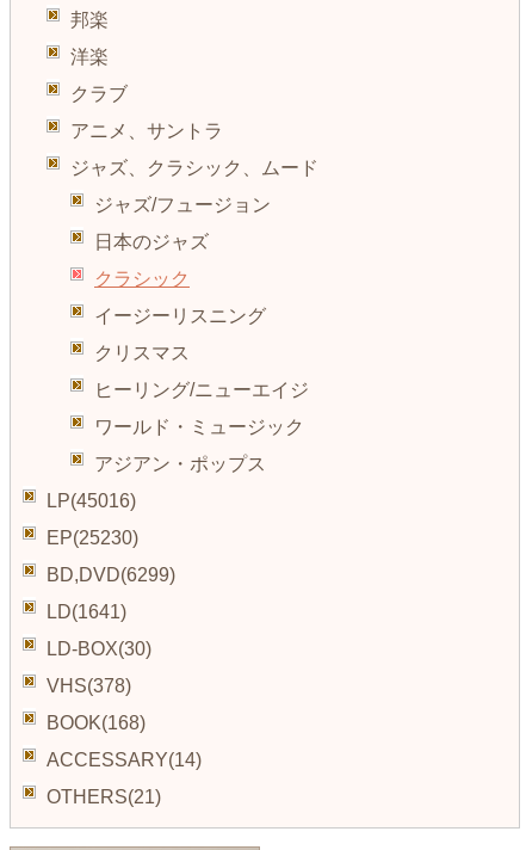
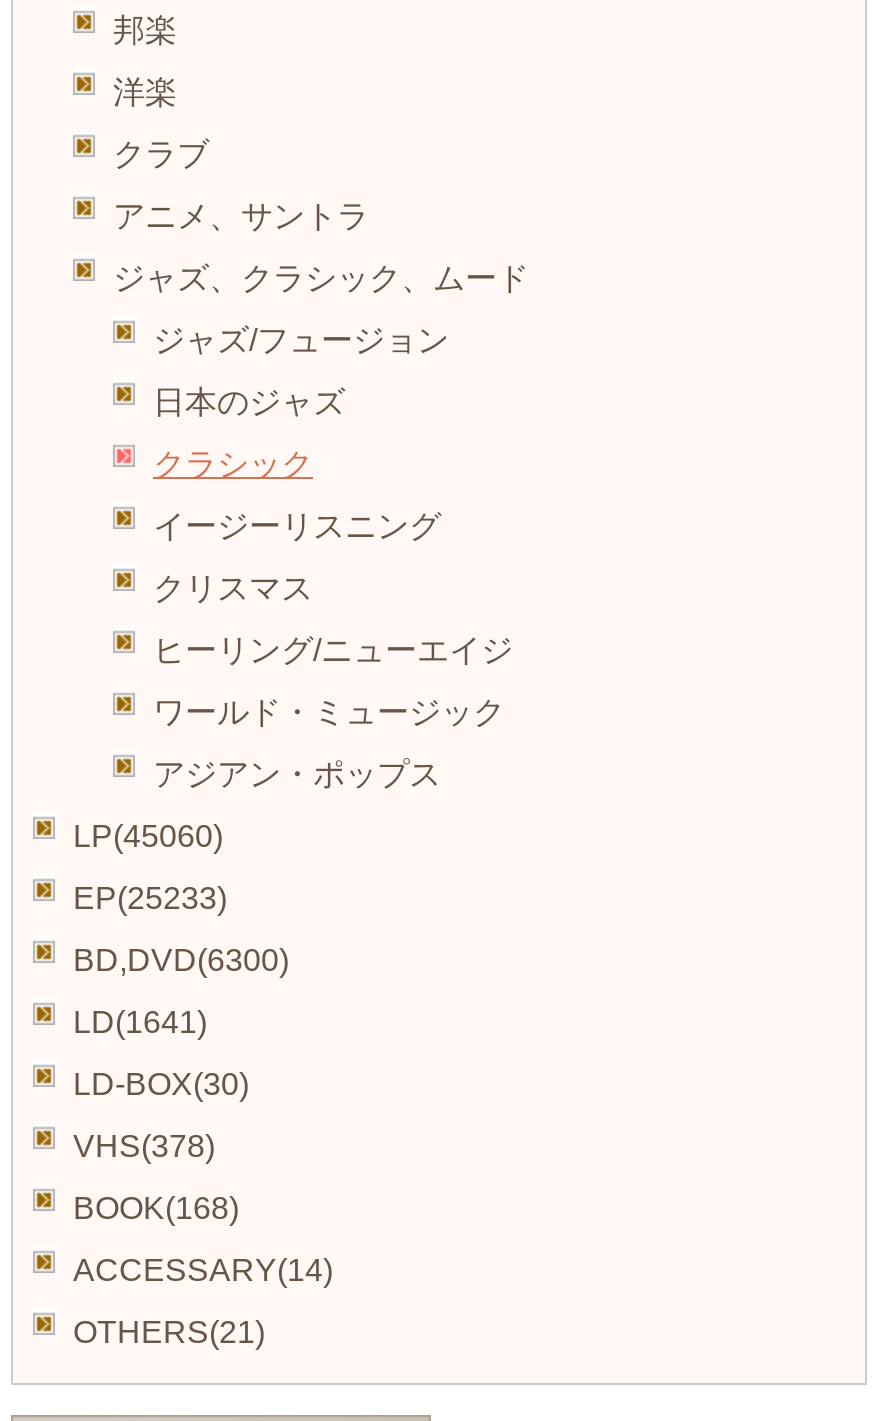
- LP(45016)
+ LP(45060)

- EP(25230)
+ EP(25233)

- BD,DVD(6299)
+ BD,DVD(6300)
